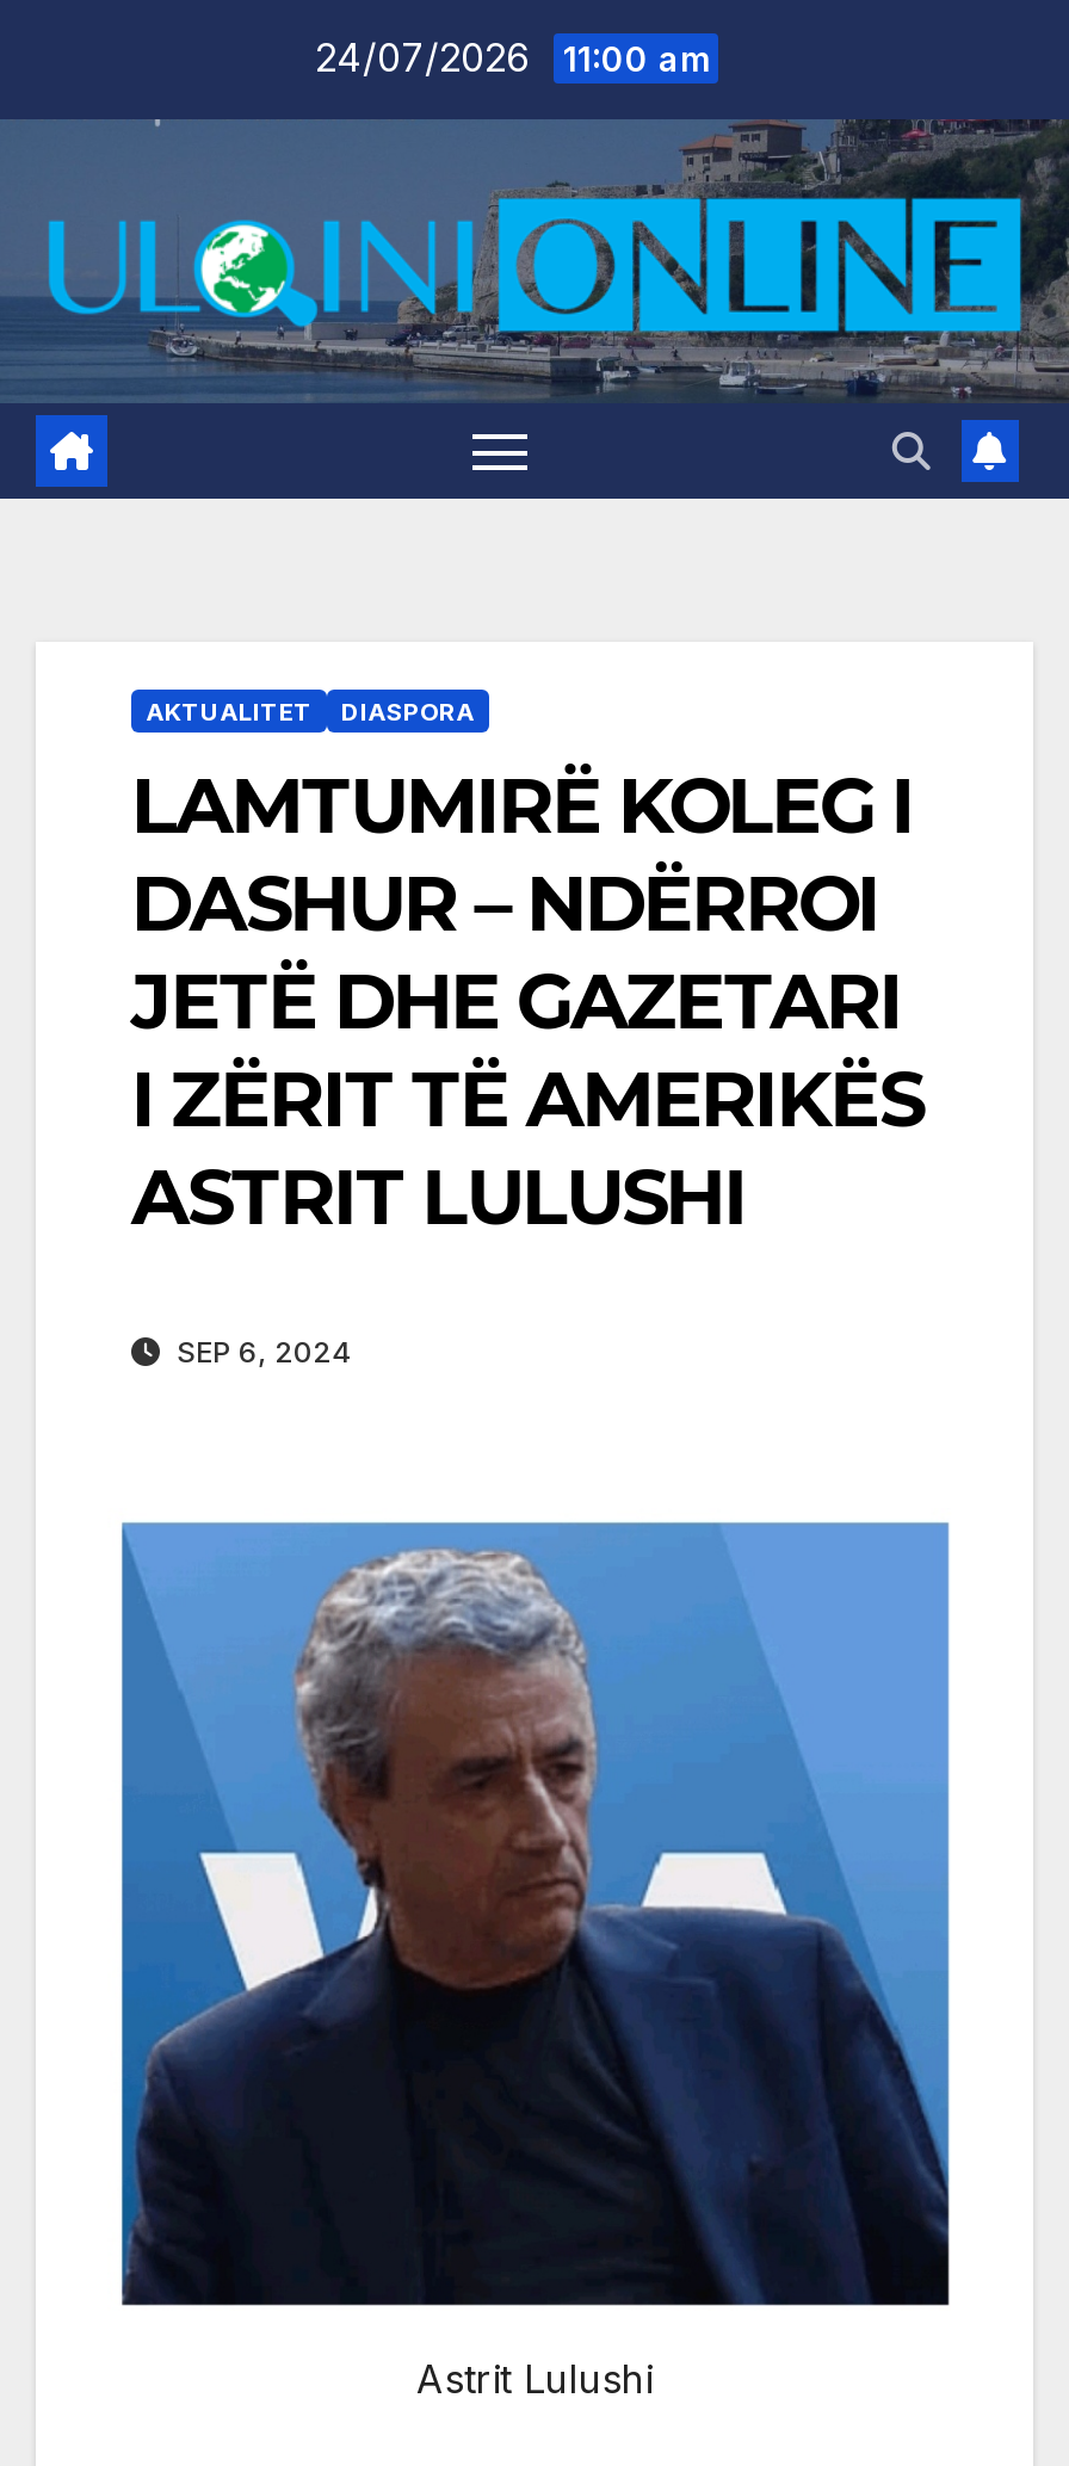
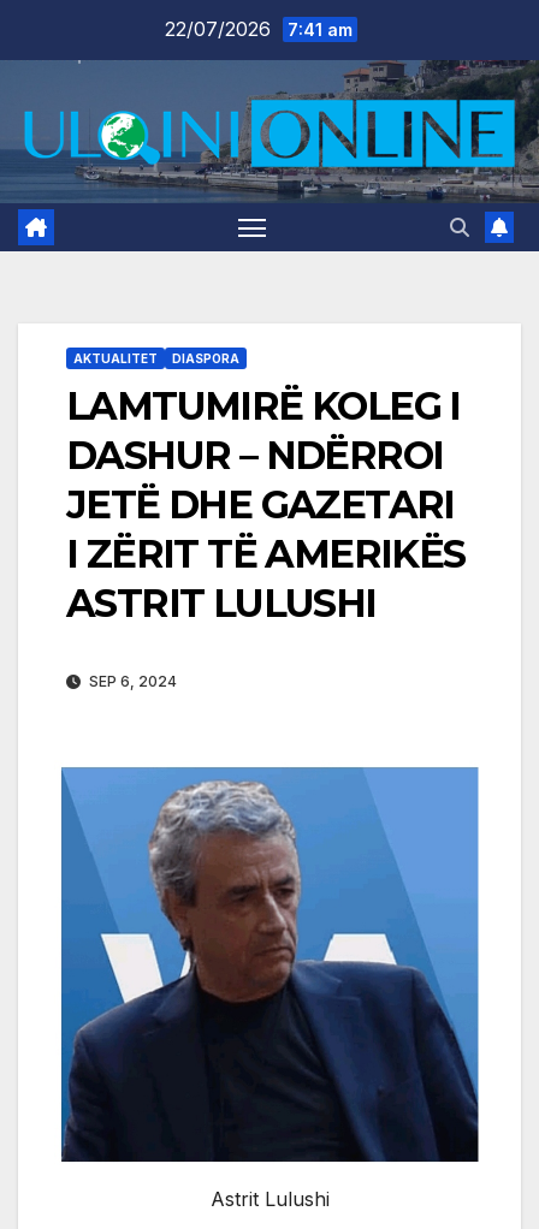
- 24/07/2026 11:00 am
+ 22/07/2026 7:41 am
